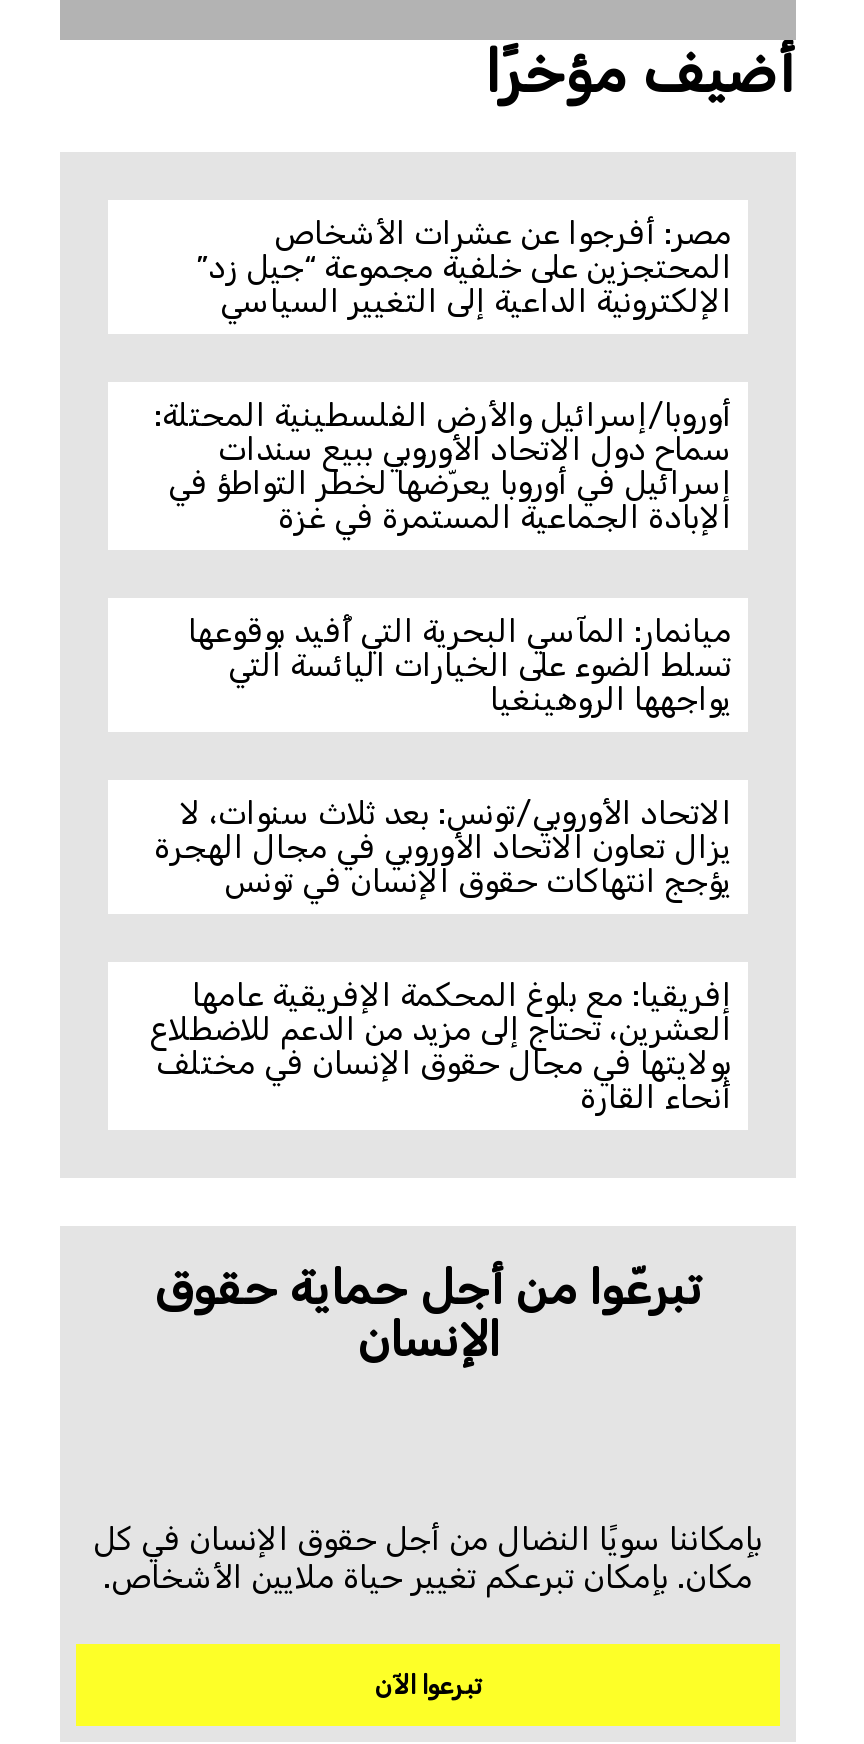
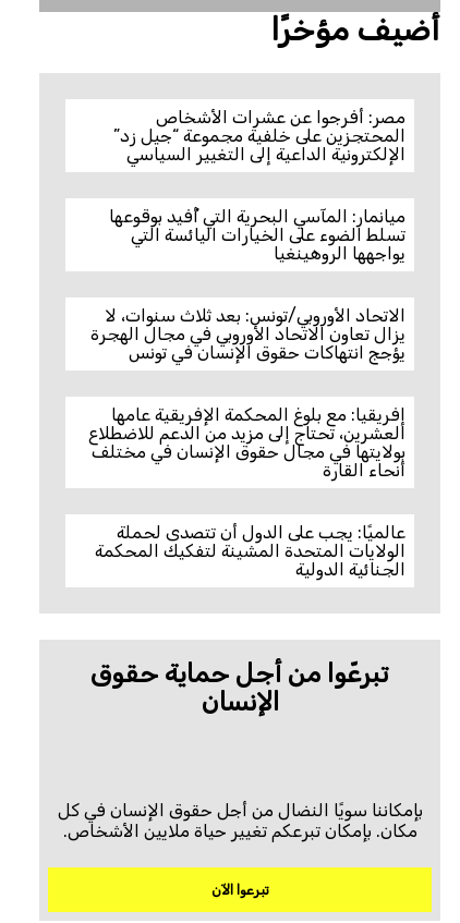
- أوروبا/إسرائيل والأرض الفلسطينية المحتلة:
- سماح دول الاتحاد الأوروبي ببيع سندات
- إسرائيل في أوروبا يعرّضها لخطر التواطؤ في
- الإبادة الجماعية المستمرة في غزة

moved up: ميانمار: المآسي البحرية التي أُفيد بوقوعها | تسلط الضوء على الخيارات اليائسة التي | يواجهها الروهينغيا | ... | بولايتها في مجال حقوق الإنسان في مختلف | أنحاء القارة

+ عالميًا: يجب على الدول أن تتصدى لحملة
+ الولايات المتحدة المشينة لتفكيك المحكمة
+ الجنائية الدولية
